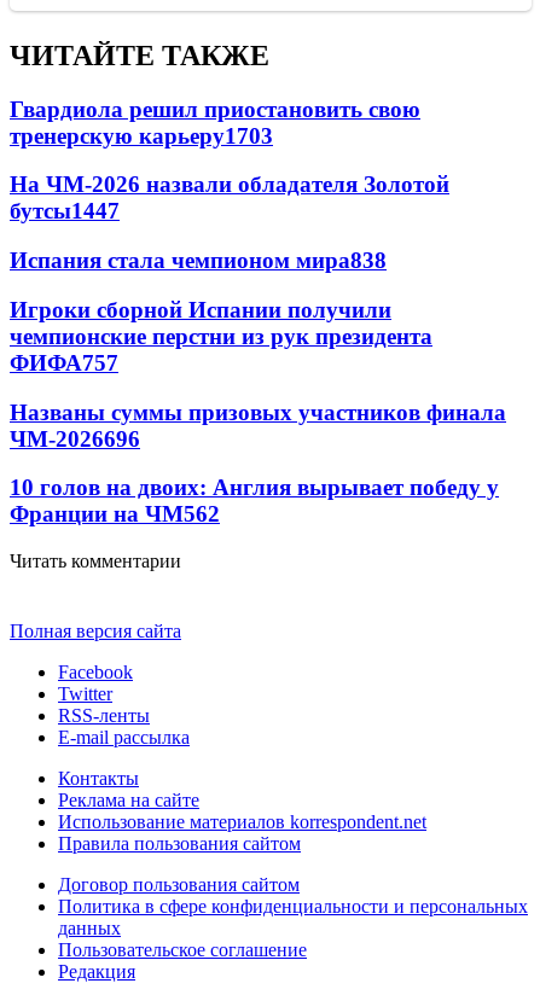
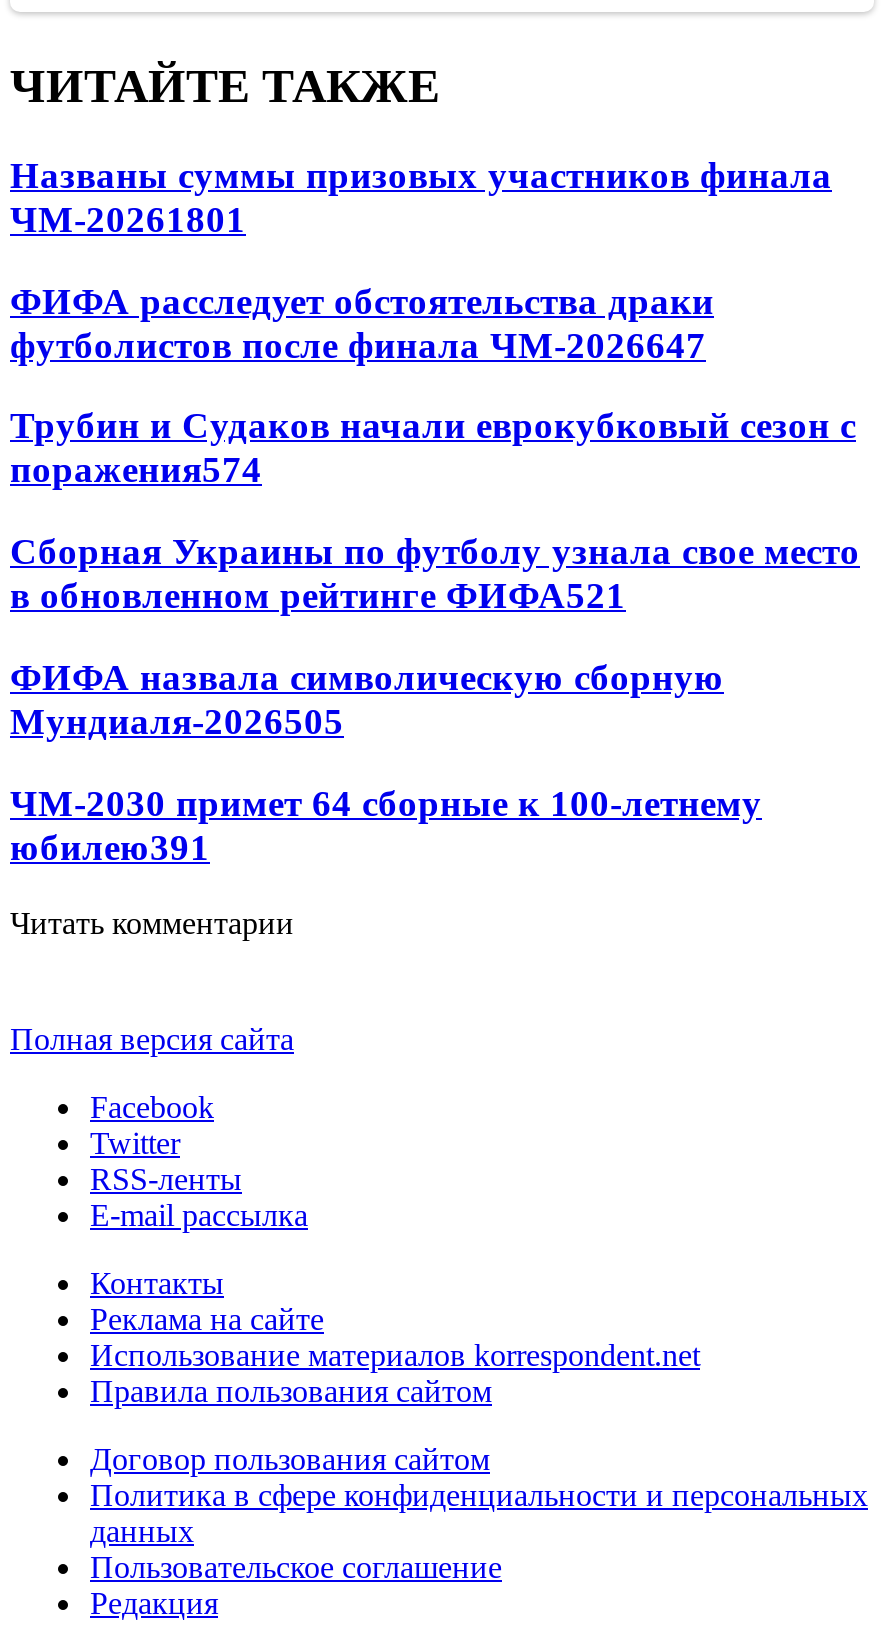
- Гвардиола решил приостановить свою
- тренерскую карьеру1703
- На ЧМ-2026 назвали обладателя Золотой
- бутсы1447
- Испания стала чемпионом мира838
- Игроки сборной Испании получили
- чемпионские перстни из рук президента
- ФИФА757

moved up: Названы суммы призовых участников финала

- ЧМ-2026696
- 10 голов на двоих: Англия вырывает победу у
- Франции на ЧМ562
+ ЧМ-20261801
+ ФИФА расследует обстоятельства драки
+ футболистов после финала ЧМ-2026647
+ Трубин и Судаков начали еврокубковый сезон с
+ поражения574
+ Сборная Украины по футболу узнала свое место
+ в обновленном рейтинге ФИФА521
+ ФИФА назвала символическую сборную
+ Мундиаля-2026505
+ ЧМ-2030 примет 64 сборные к 100-летнему
+ юбилею391
